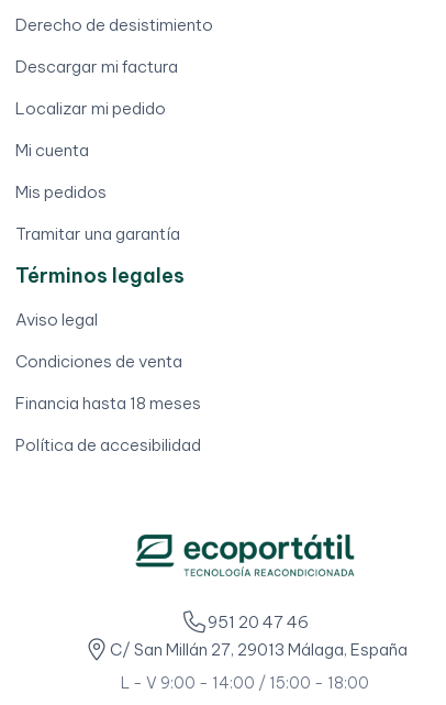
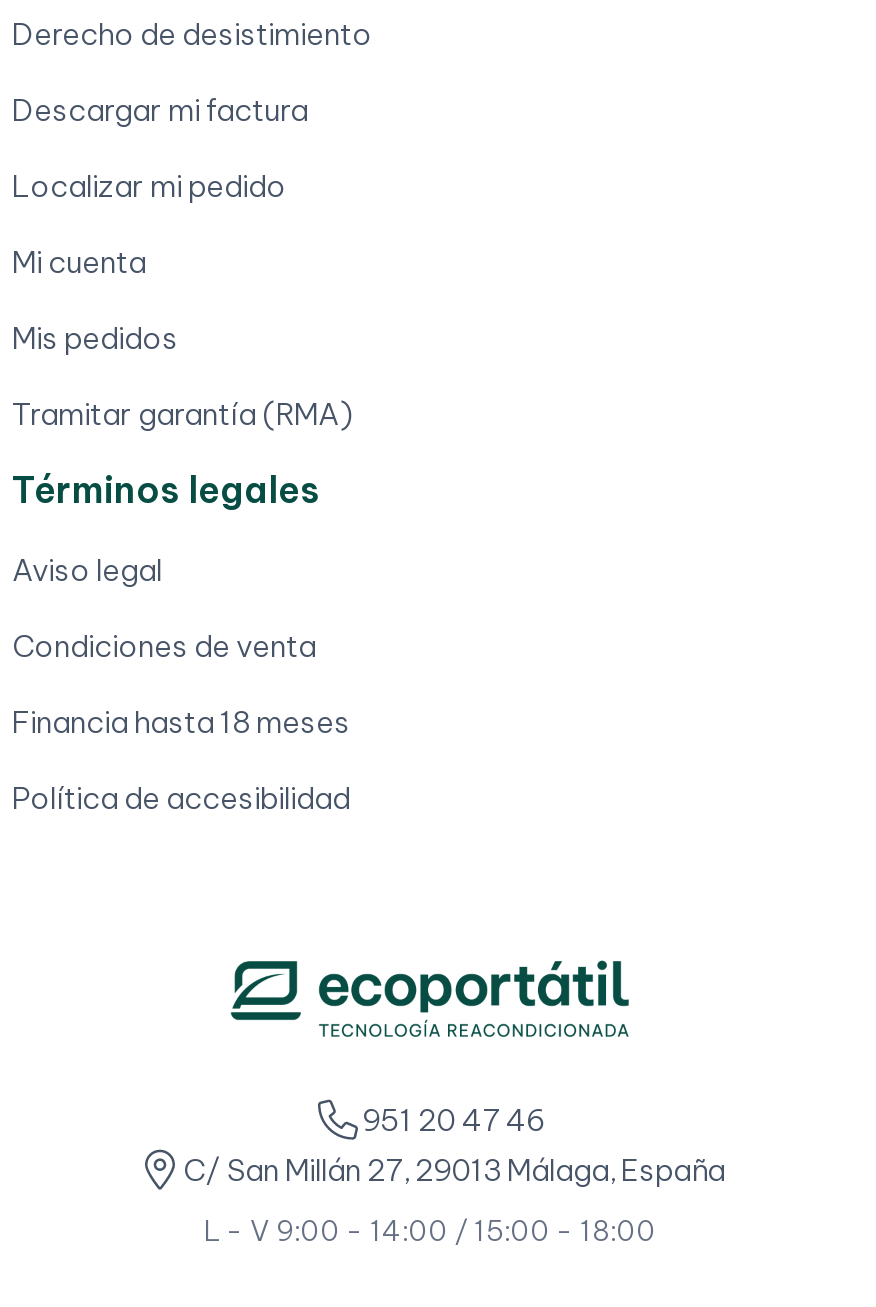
- Tramitar una garantía
+ Tramitar garantía (RMA)
